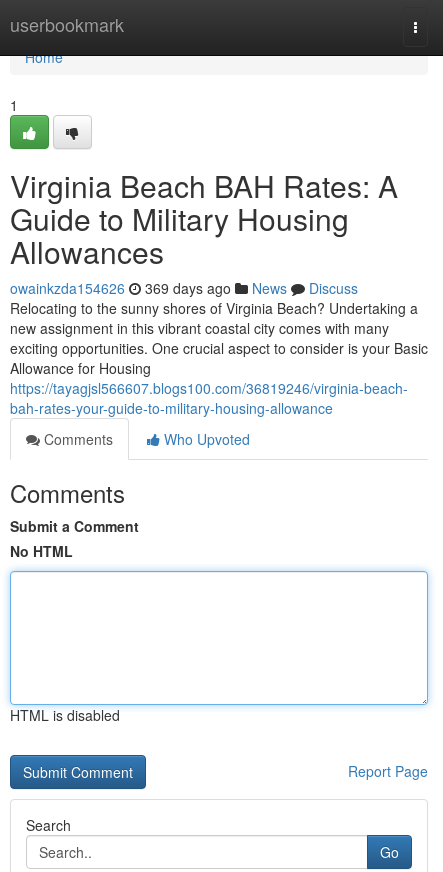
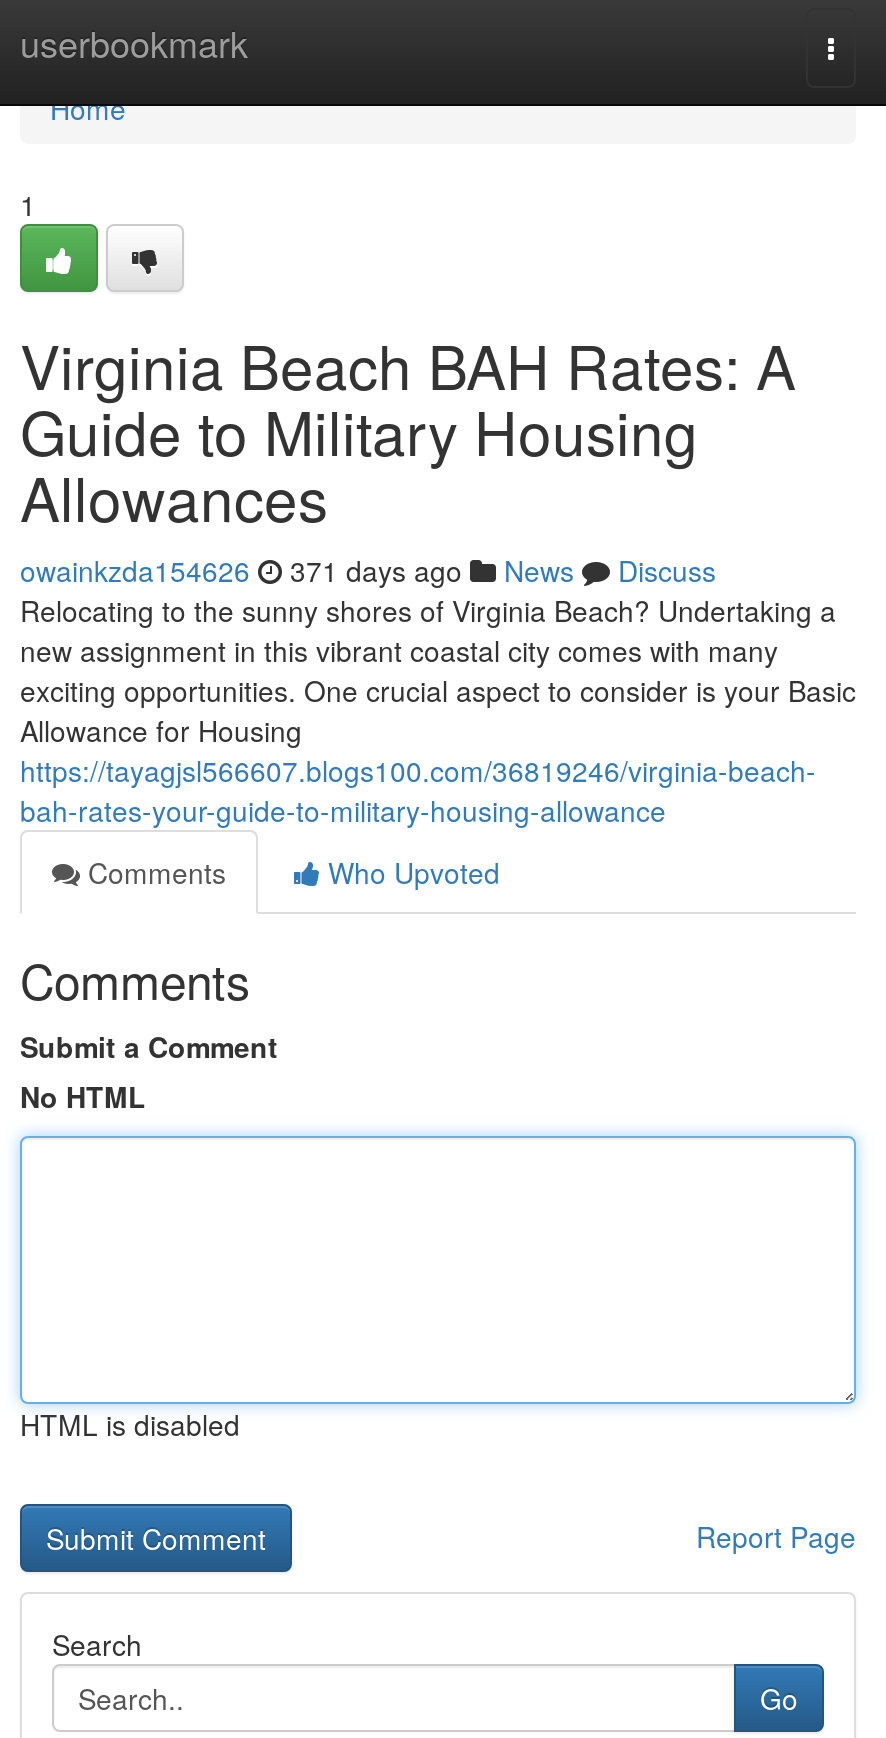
- owainkzda154626 369 days ago News Discuss
+ owainkzda154626 371 days ago News Discuss
